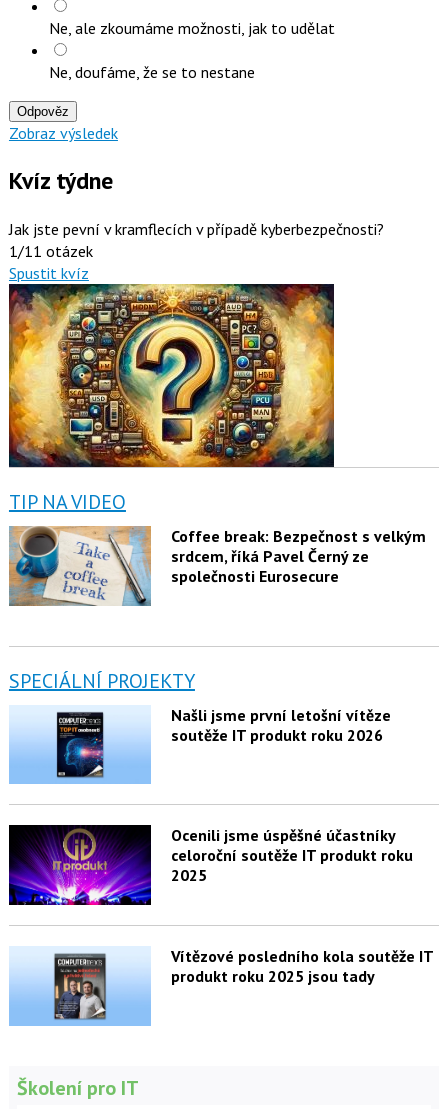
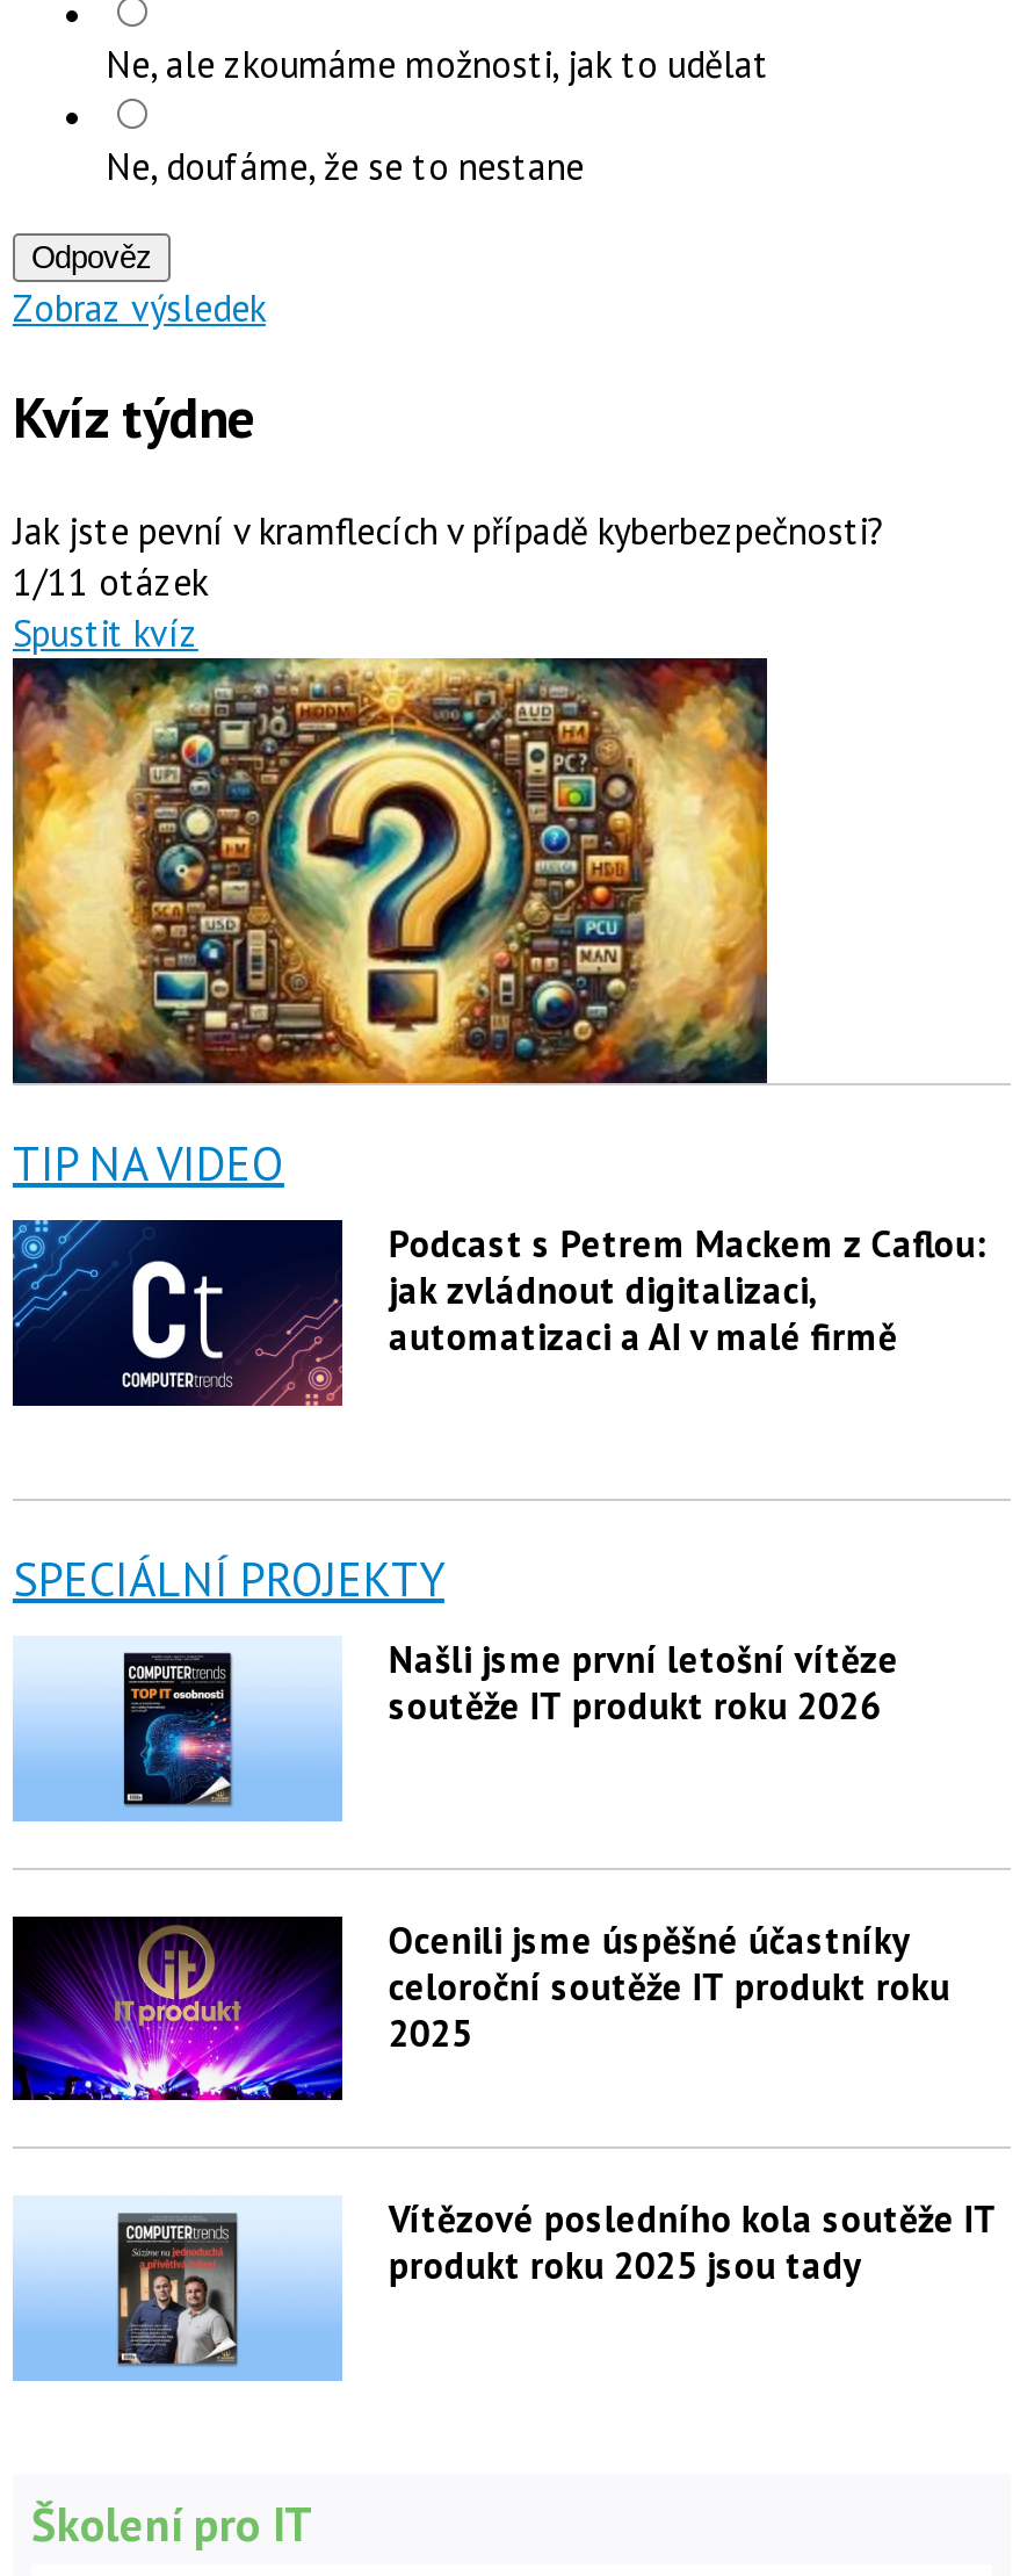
- [image]
- Coffee break: Bezpečnost s velkým
- srdcem, říká Pavel Černý ze
- společnosti Eurosecure
+ [image]
+ Podcast s Petrem Mackem z Caflou:
+ jak zvládnout digitalizaci,
+ automatizaci a AI v malé firmě
